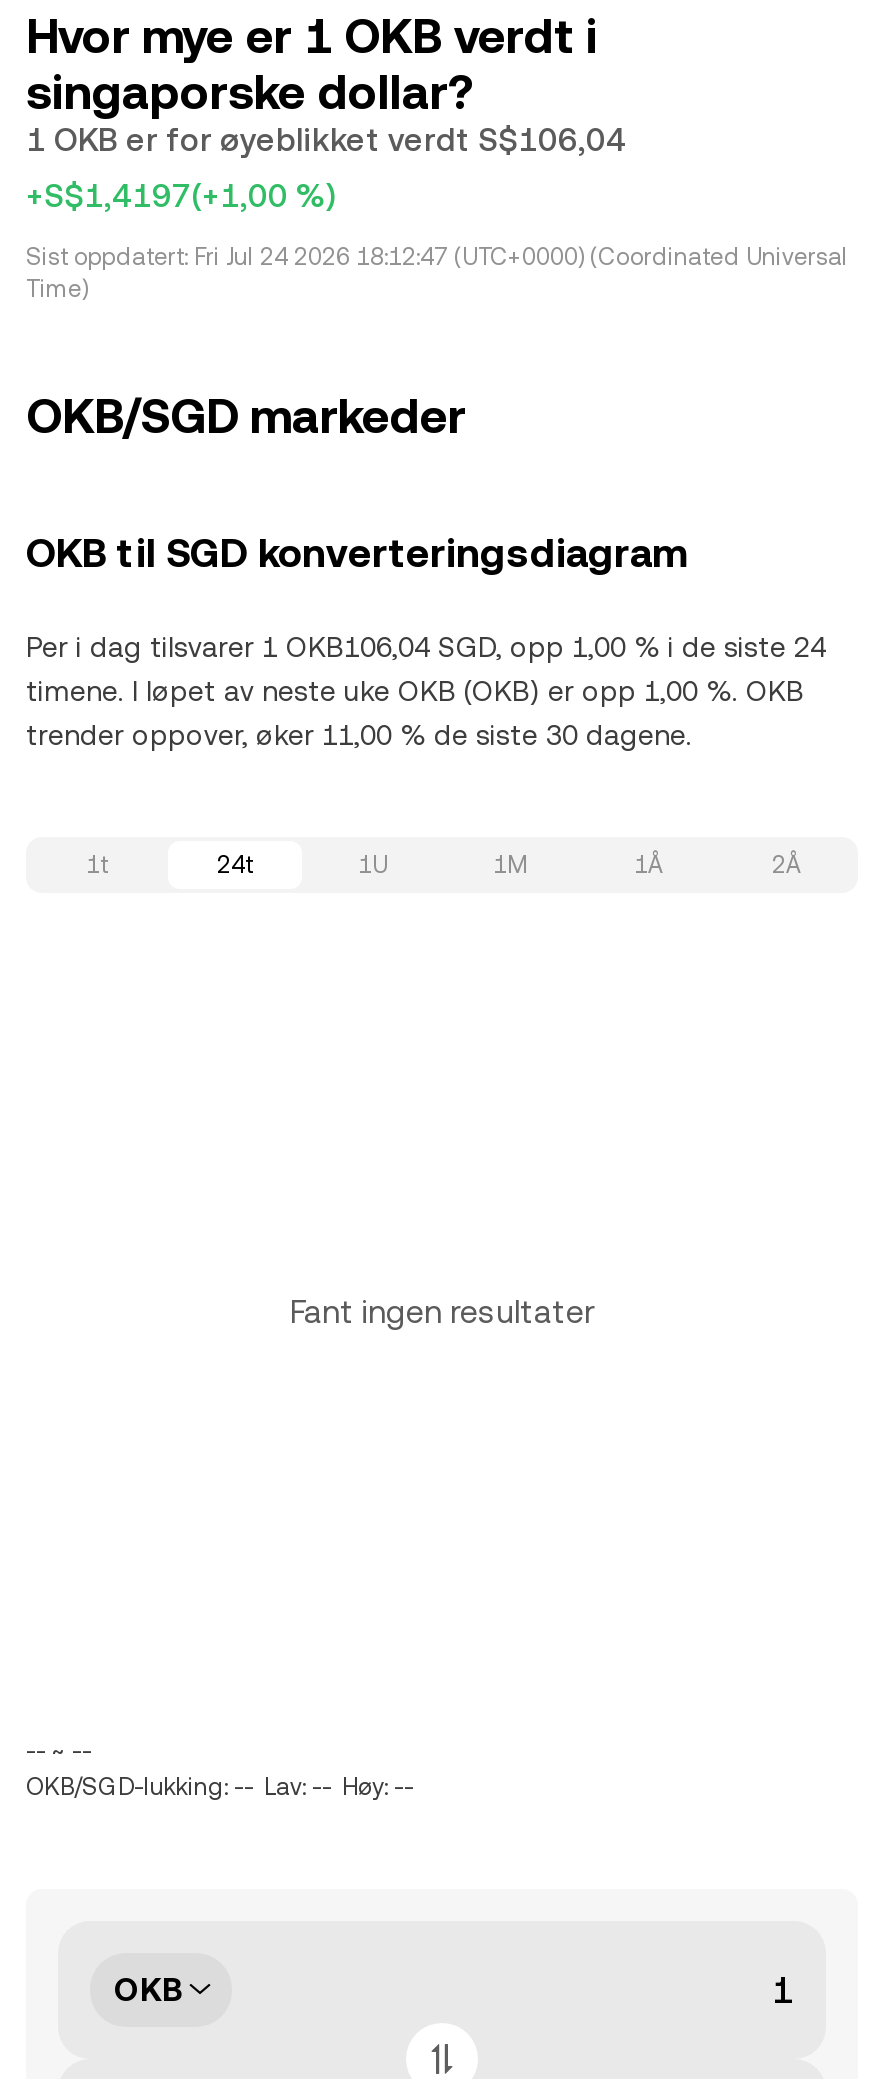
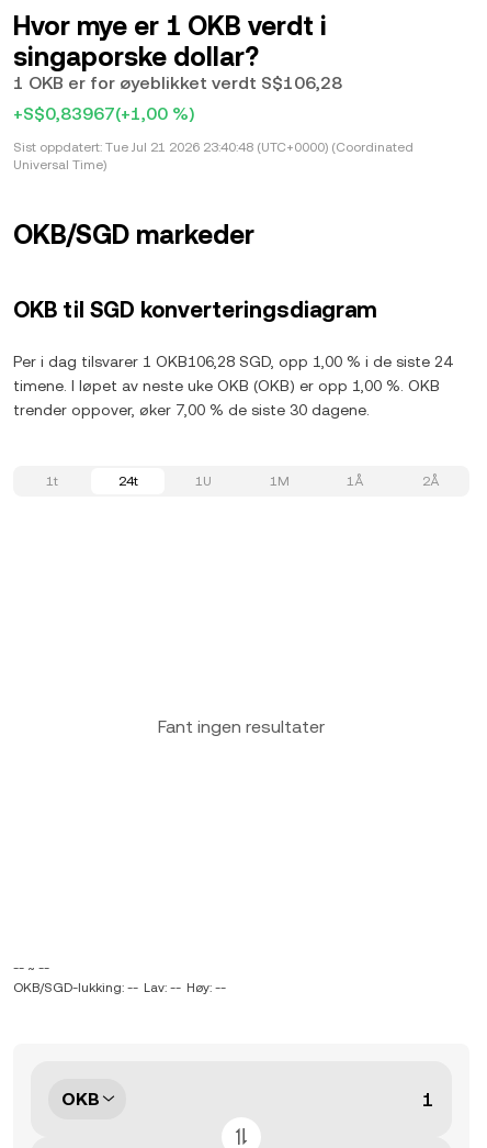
- 1 OKB er for øyeblikket verdt S$106,04
+ 1 OKB er for øyeblikket verdt S$106,28

- +S$1,4197(+1,00 %)
+ +S$0,83967(+1,00 %)

- Sist oppdatert: Fri Jul 24 2026 18:12:47 (UTC+0000) (Coordinated Universal
- Time)
+ Sist oppdatert: Tue Jul 21 2026 23:40:48 (UTC+0000) (Coordinated
+ Universal Time)

- Per i dag tilsvarer 1 OKB106,04 SGD, opp 1,00 % i de siste 24
+ Per i dag tilsvarer 1 OKB106,28 SGD, opp 1,00 % i de siste 24

- trender oppover, øker 11,00 % de siste 30 dagene.
+ trender oppover, øker 7,00 % de siste 30 dagene.
